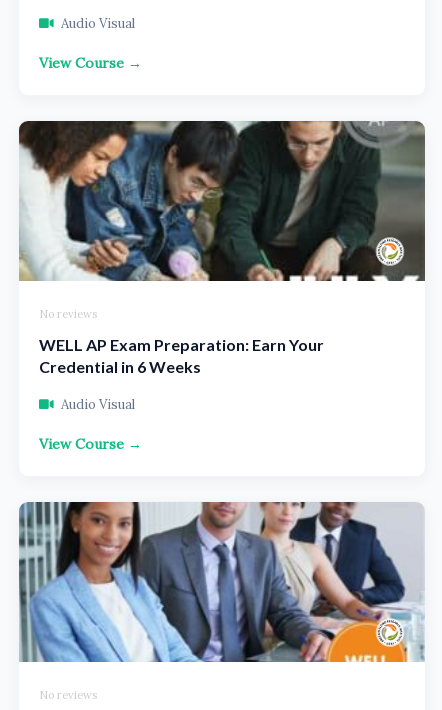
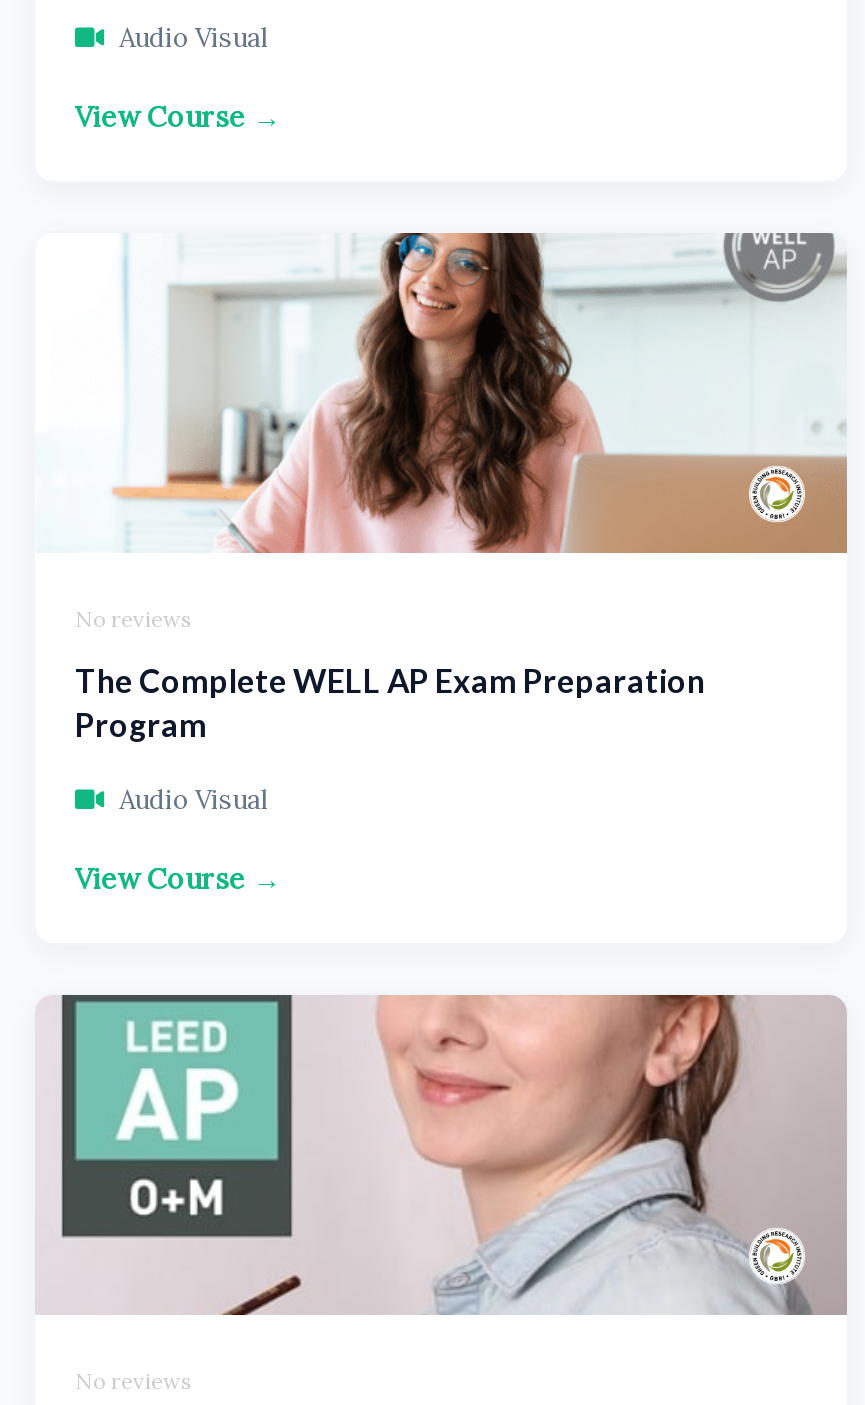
- [image]
+ [image]

- WELL AP Exam Preparation: Earn Your
- Credential in 6 Weeks
+ The Complete WELL AP Exam Preparation
+ Program

- [image]
+ [image]
